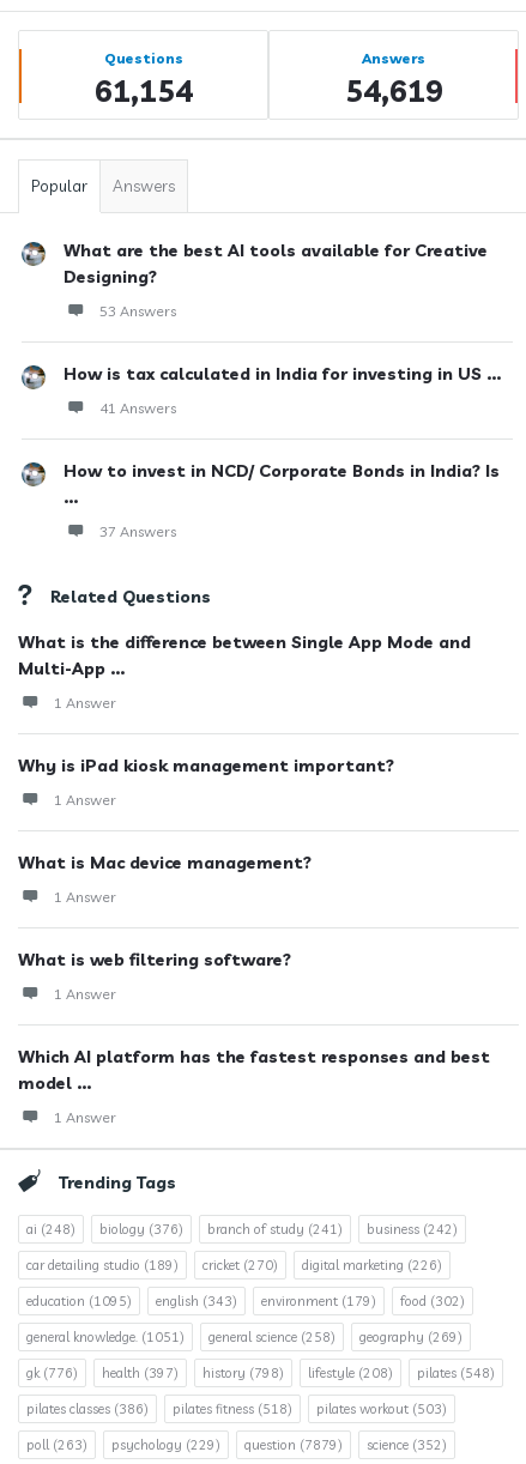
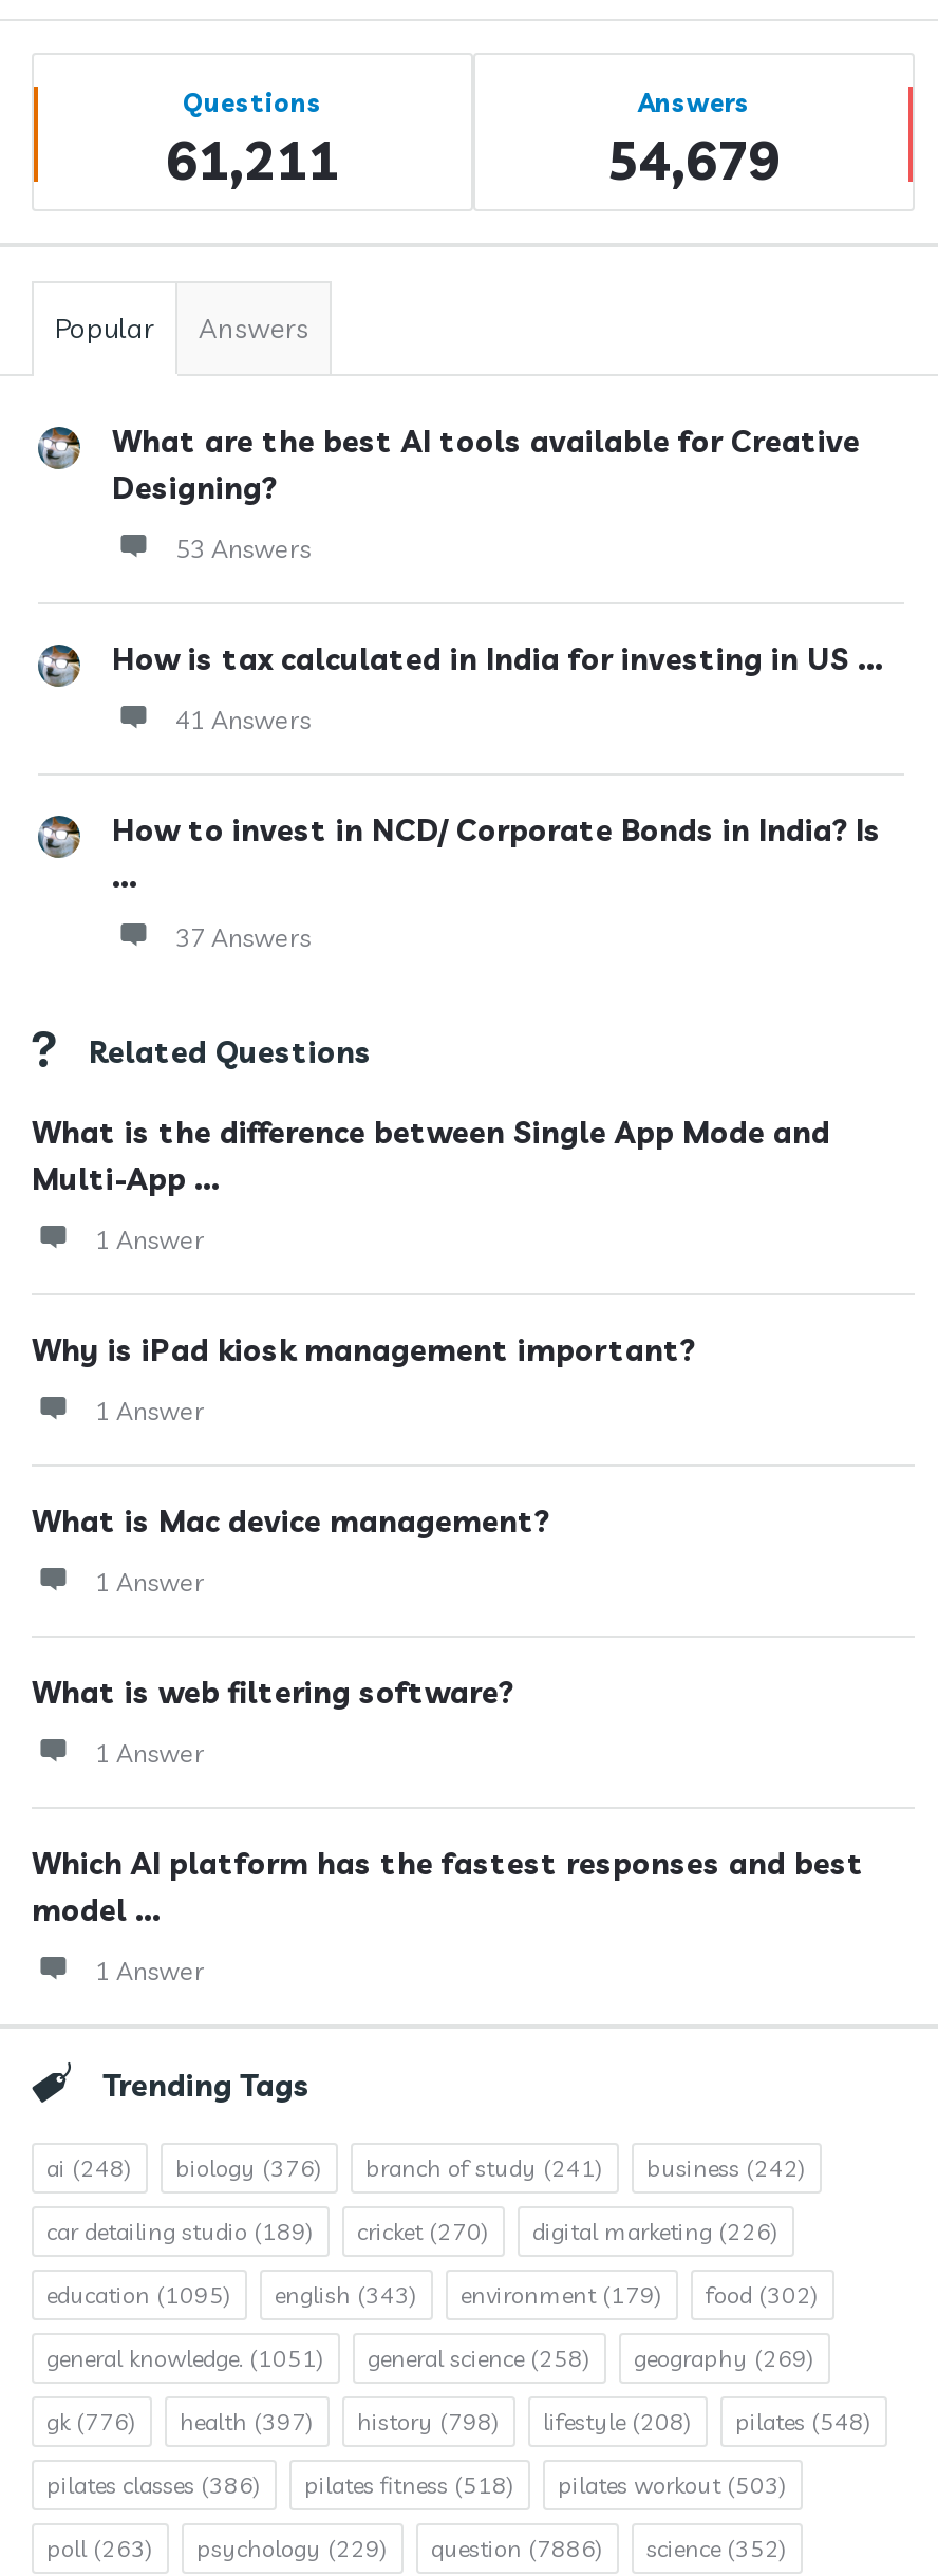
- 61,154
+ 61,211

- 54,619
+ 54,679

- poll (263) psychology (229) question (7879) science (352)
+ poll (263) psychology (229) question (7886) science (352)
